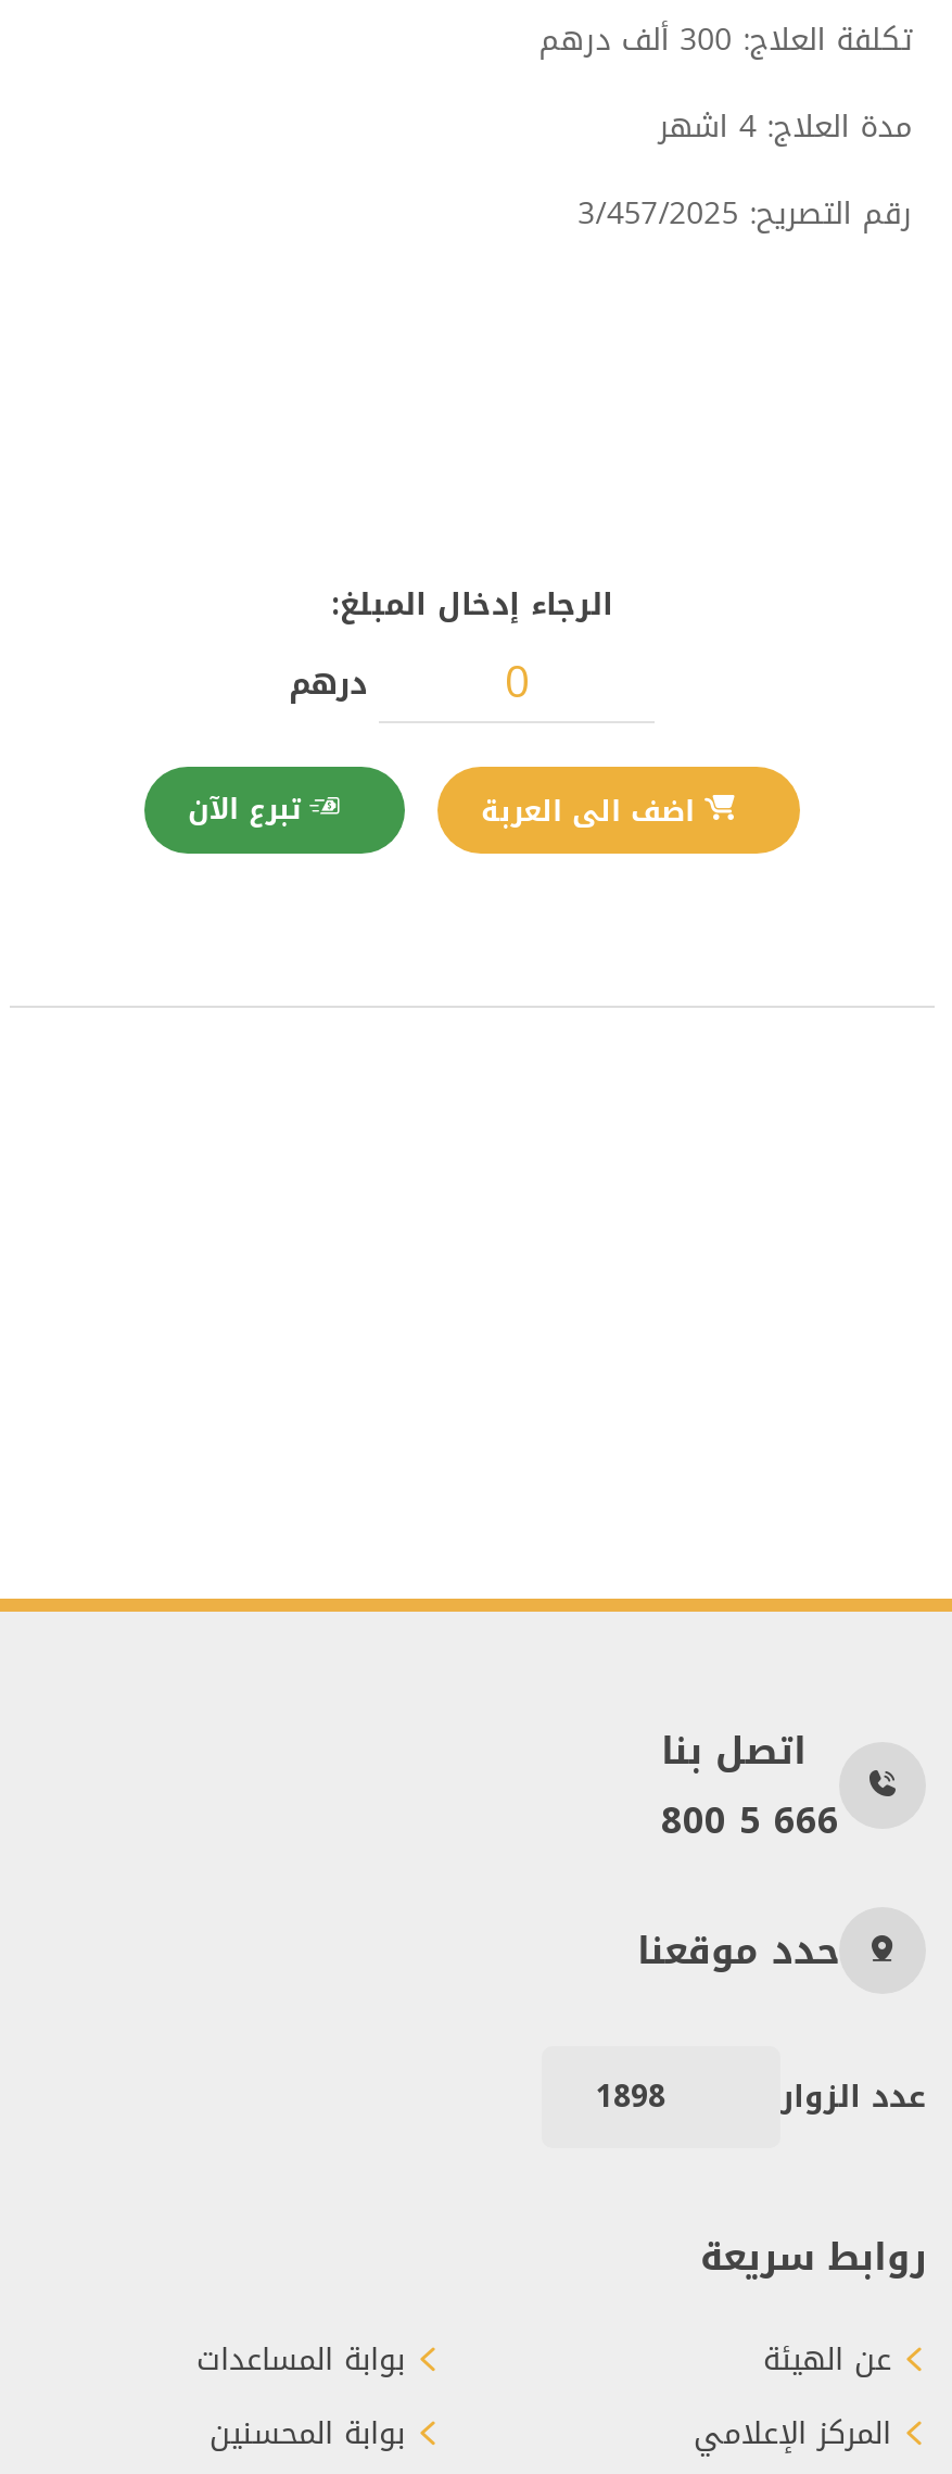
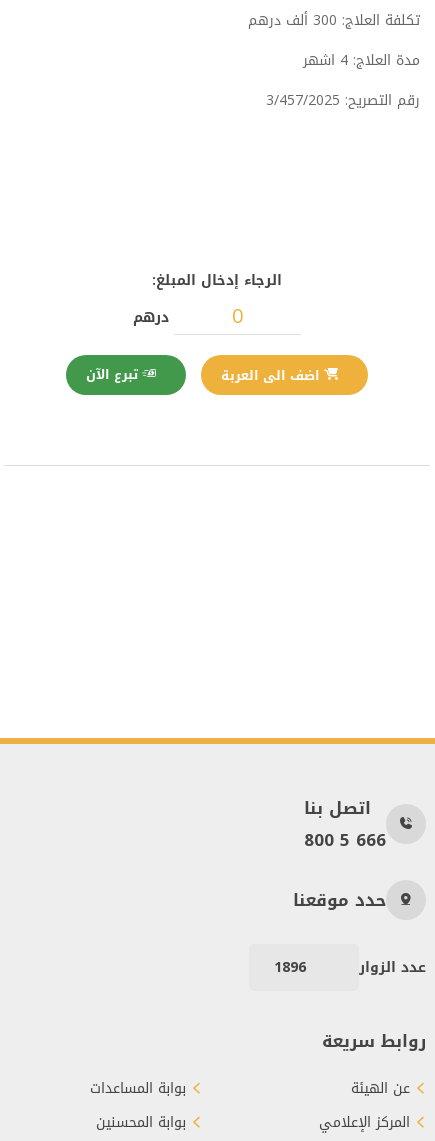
- عدد الزوار 1898
+ عدد الزوار 1896
